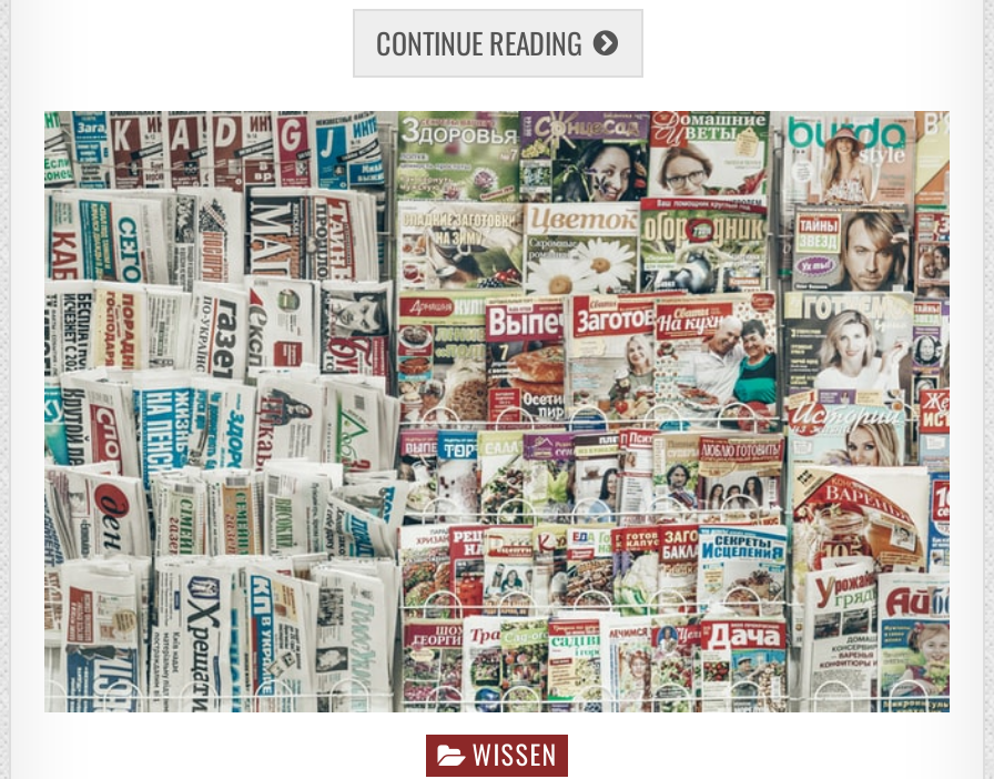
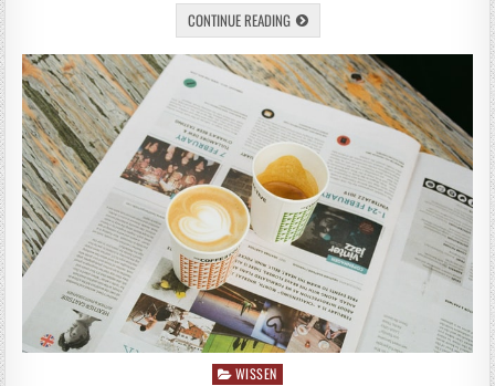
- [image]
+ [image]
